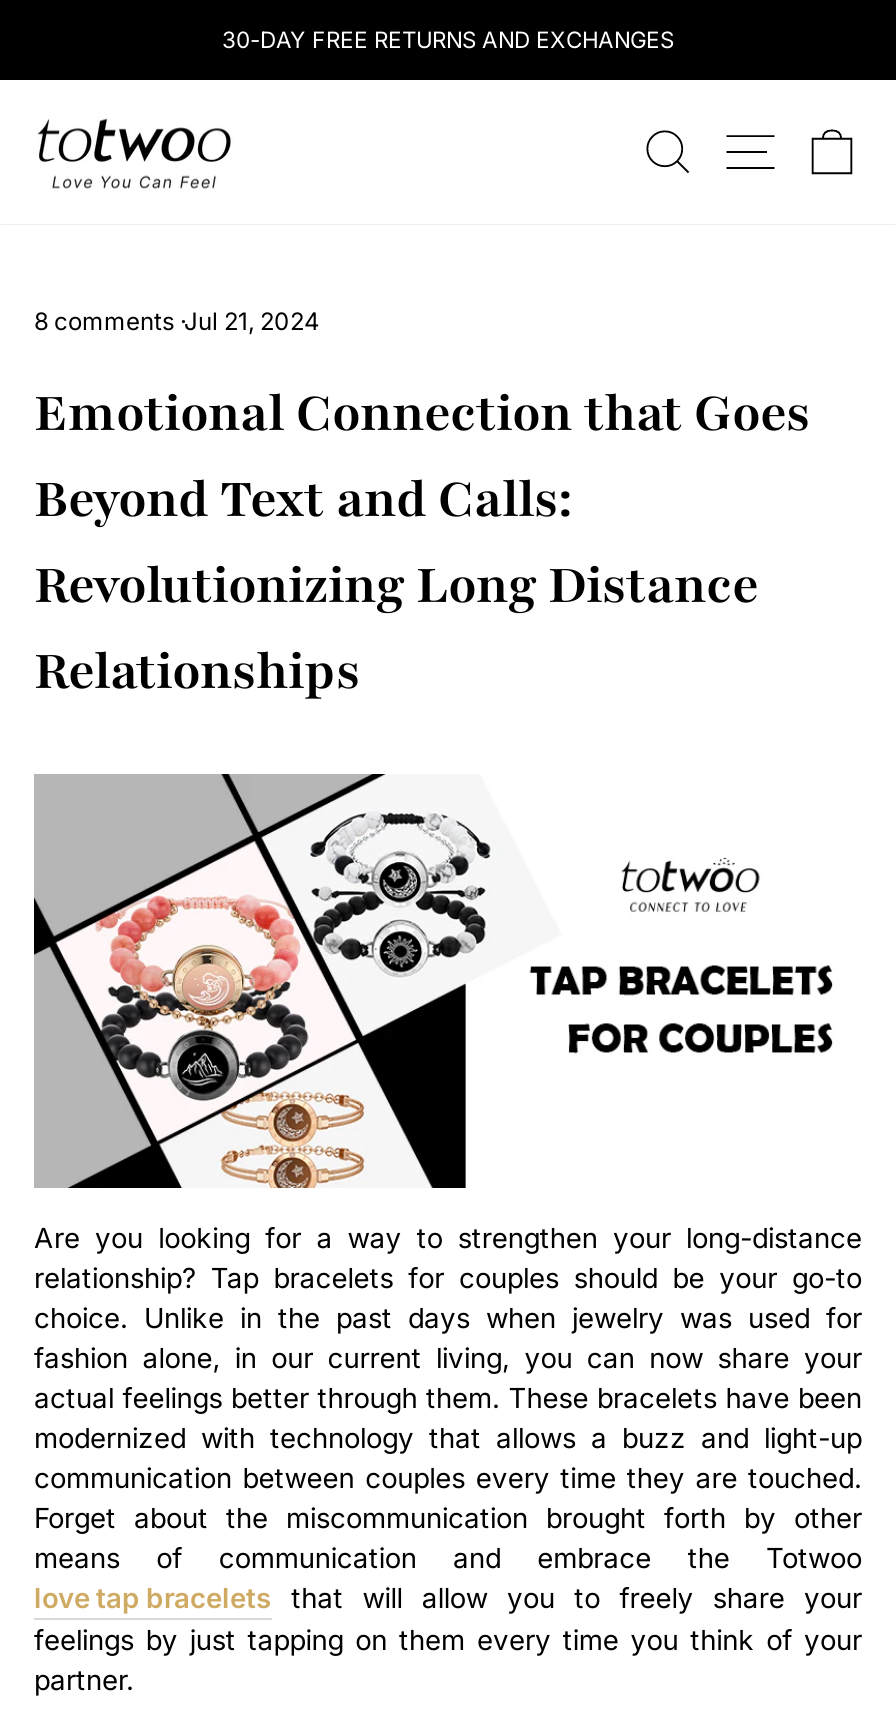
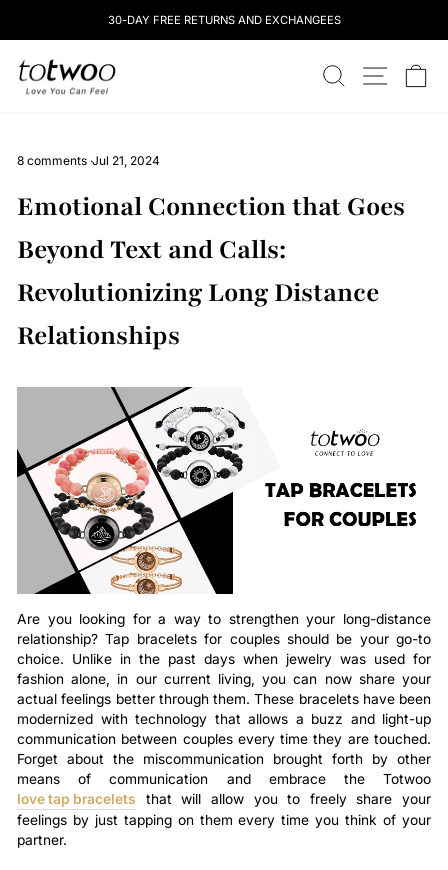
- 30-DAY FREE RETURNS AND EXCHANGES
+ 30-DAY FREE RETURNS AND EXCHANGEES
